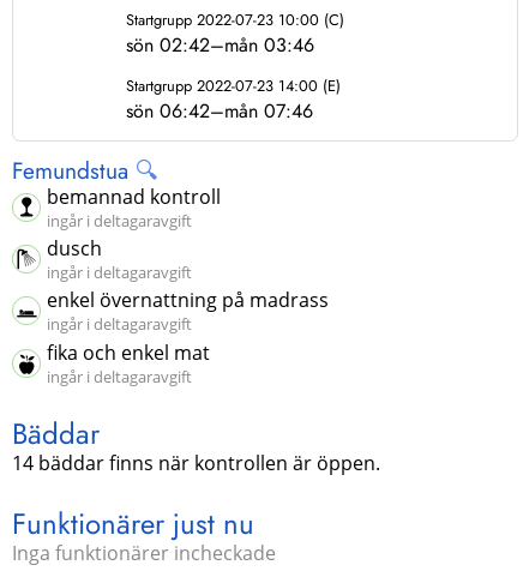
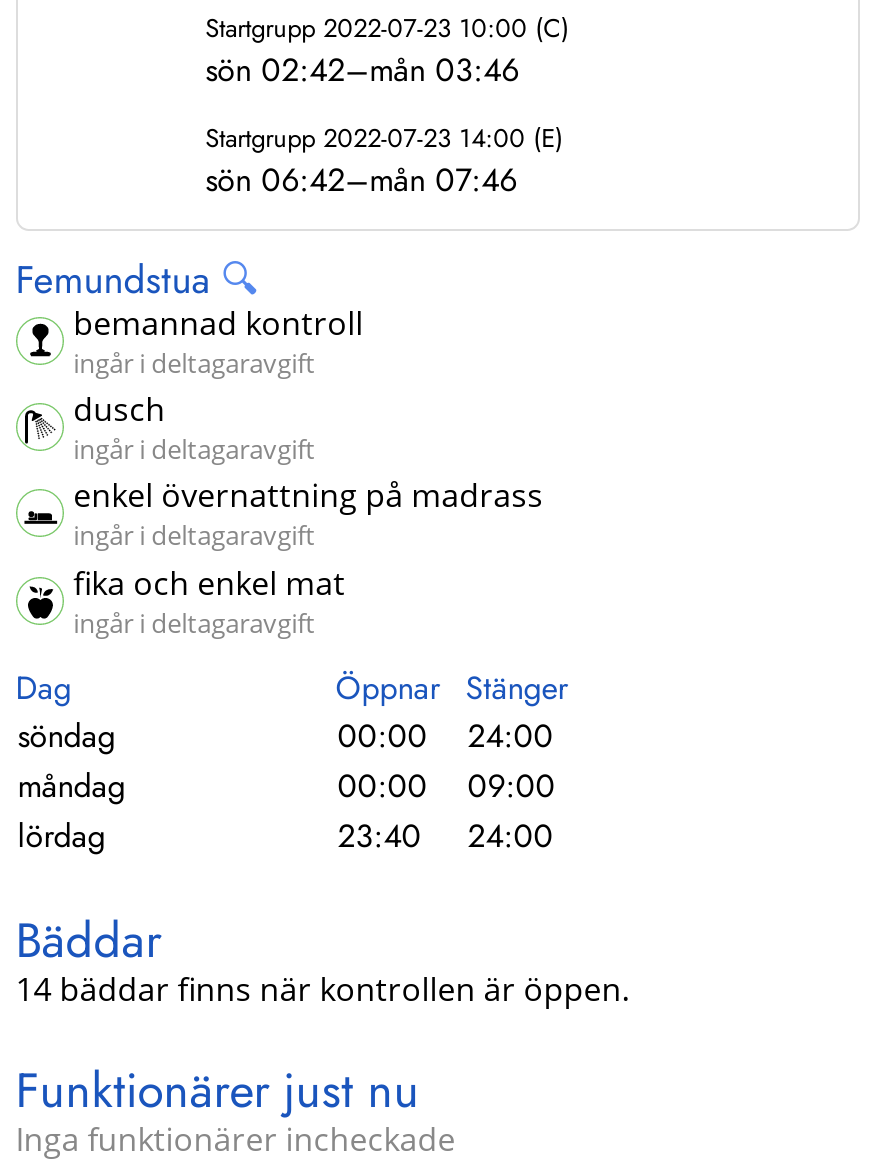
+ Dag
+ Öppnar Stänger
+ söndag
+ 00:00
+ 24:00
+ måndag
+ 00:00
+ 09:00
+ lördag
+ 23:40
+ 24:00
